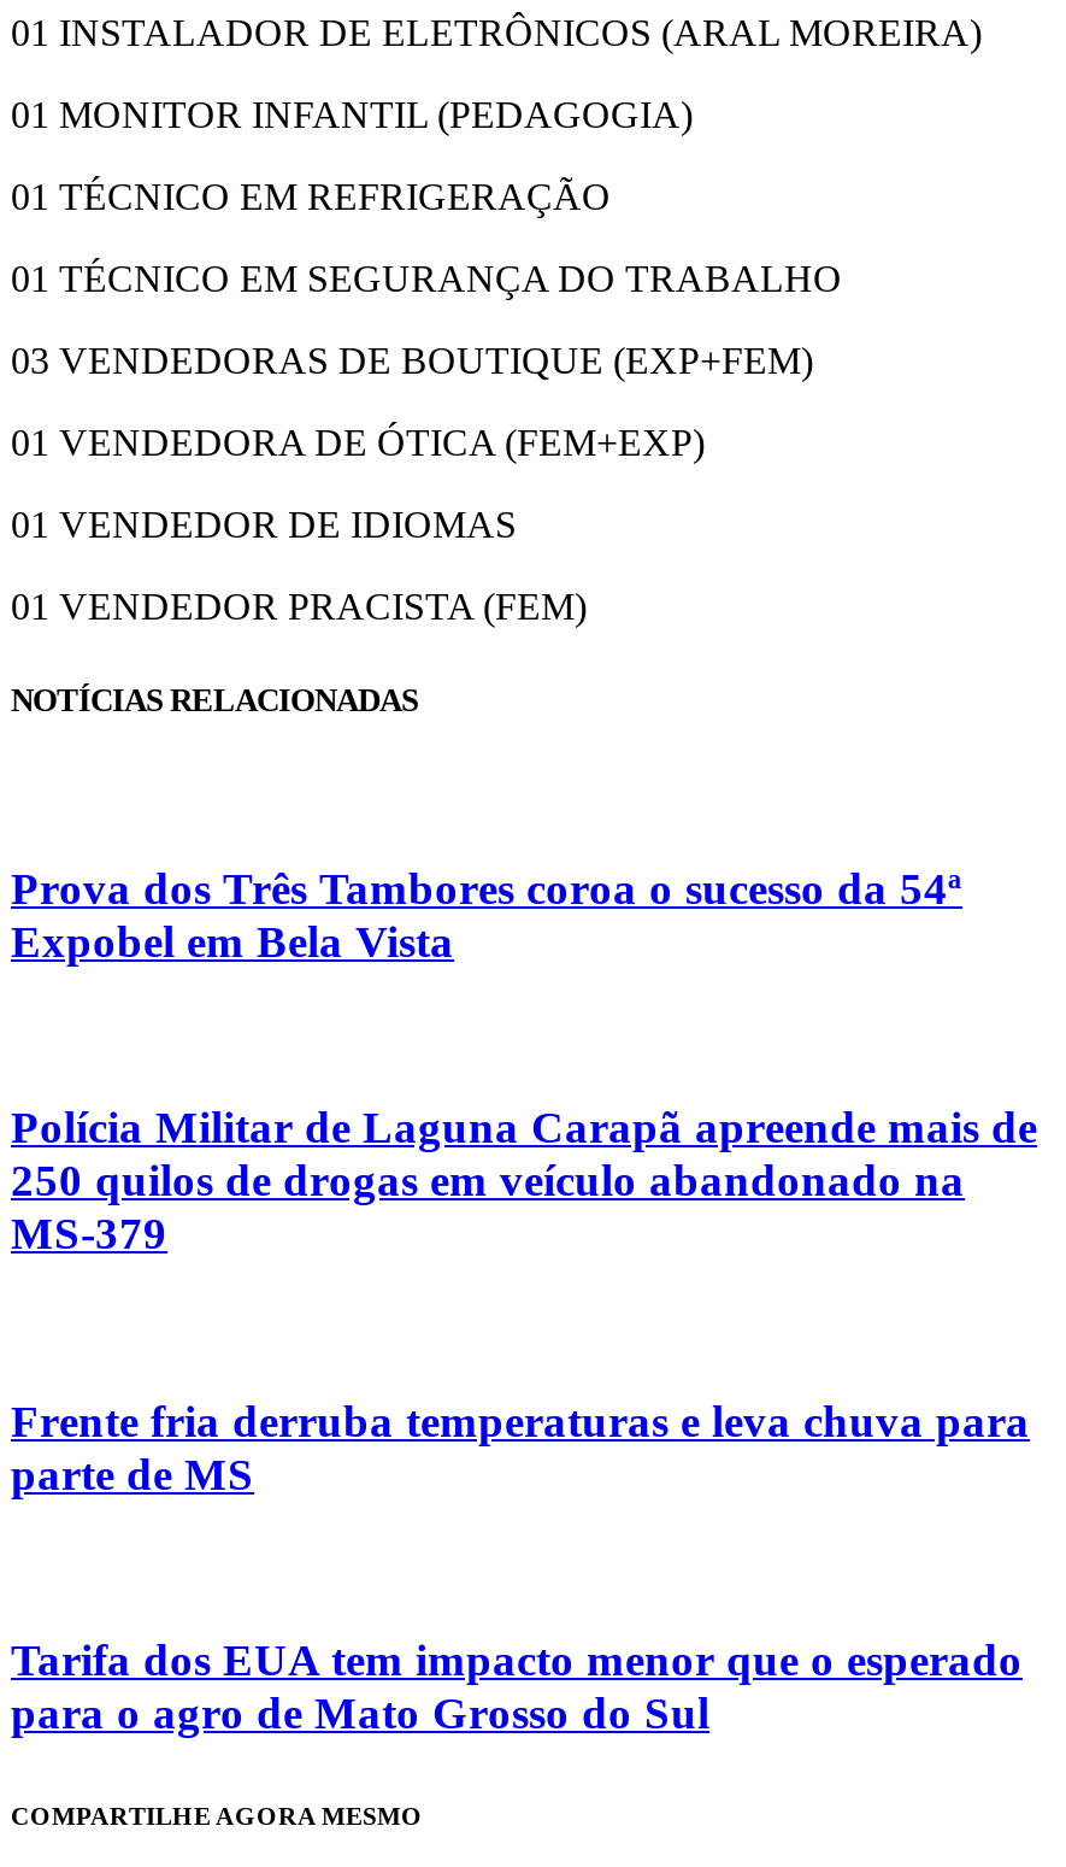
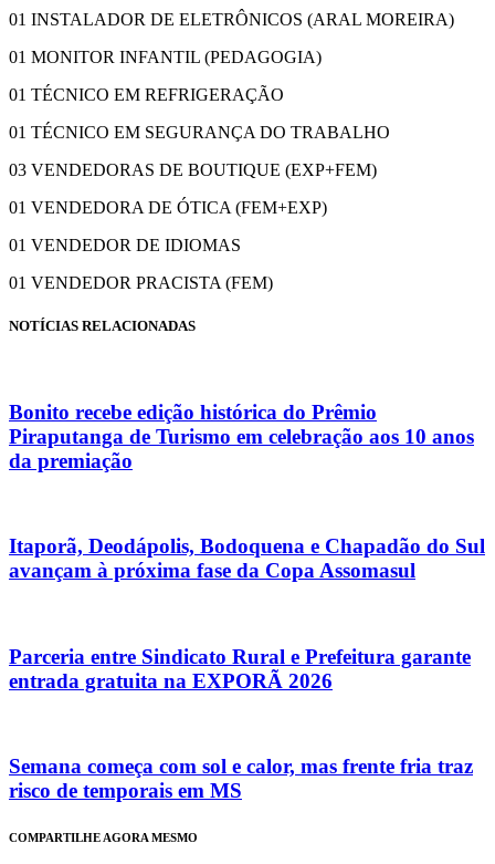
- Prova dos Três Tambores coroa o sucesso da 54ª
- Expobel em Bela Vista
+ Bonito recebe edição histórica do Prêmio
+ Piraputanga de Turismo em celebração aos 10 anos
+ da premiação

- Polícia Militar de Laguna Carapã apreende mais de
- 250 quilos de drogas em veículo abandonado na
- MS-379
+ Itaporã, Deodápolis, Bodoquena e Chapadão do Sul
+ avançam à próxima fase da Copa Assomasul

- Frente fria derruba temperaturas e leva chuva para
- parte de MS
+ Parceria entre Sindicato Rural e Prefeitura garante
+ entrada gratuita na EXPORÃ 2026

- Tarifa dos EUA tem impacto menor que o esperado
- para o agro de Mato Grosso do Sul
+ Semana começa com sol e calor, mas frente fria traz
+ risco de temporais em MS
